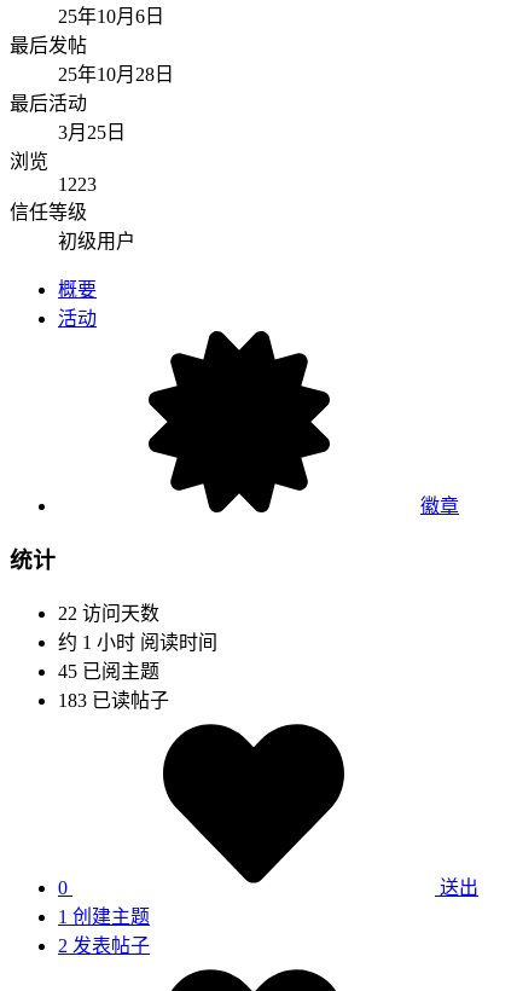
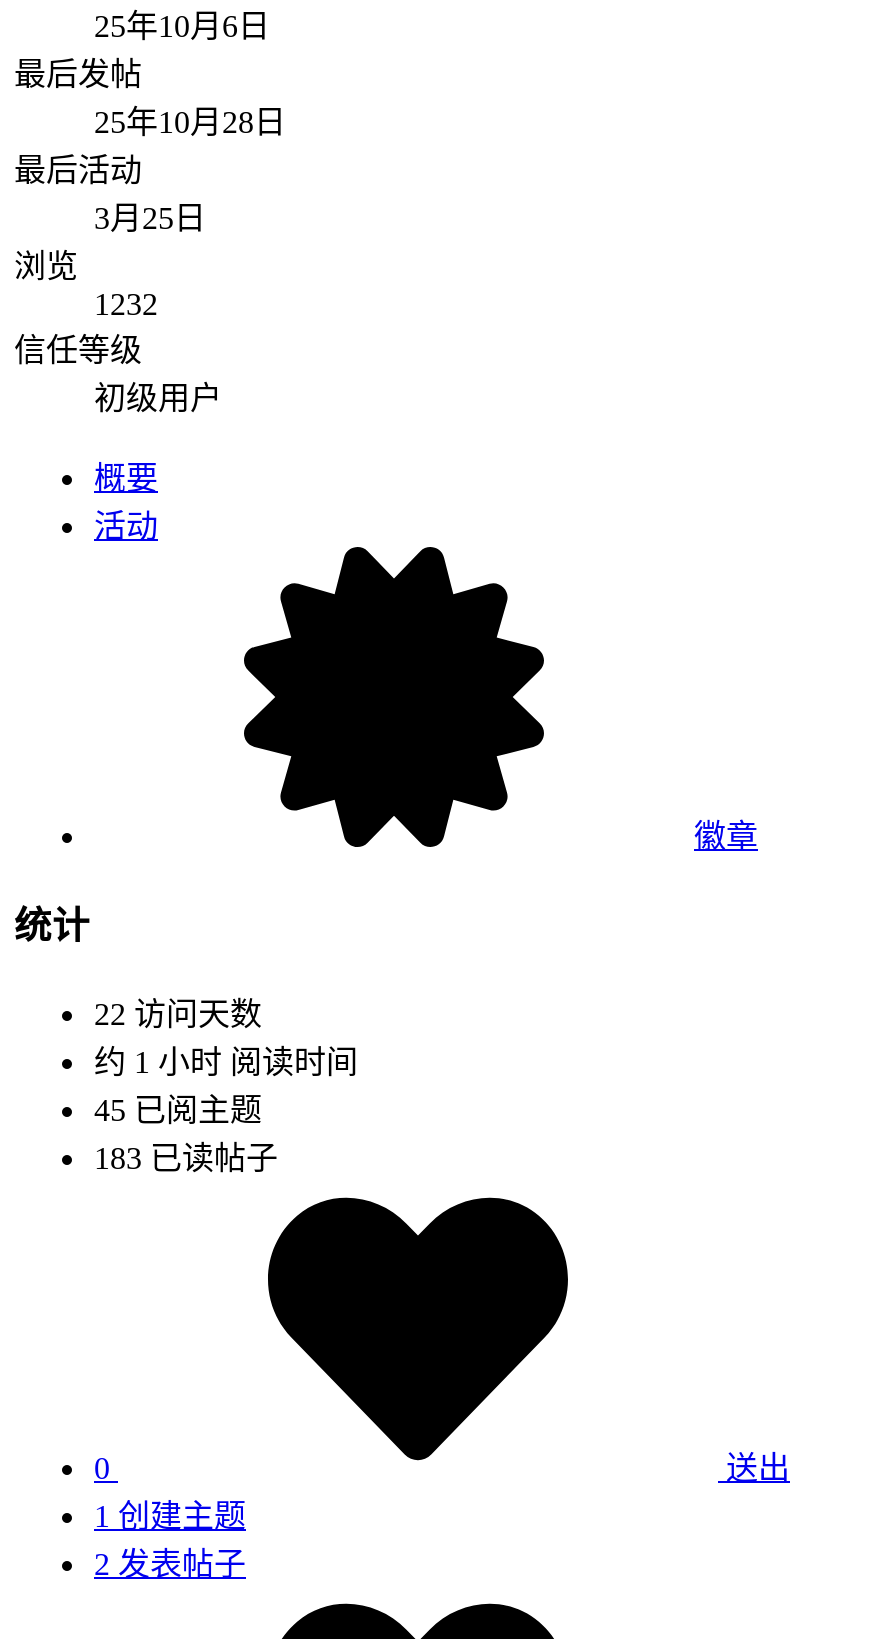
- 1223
+ 1232
